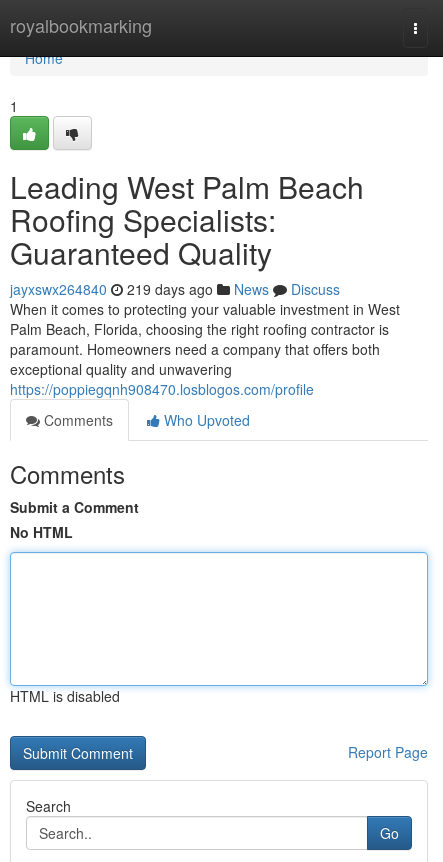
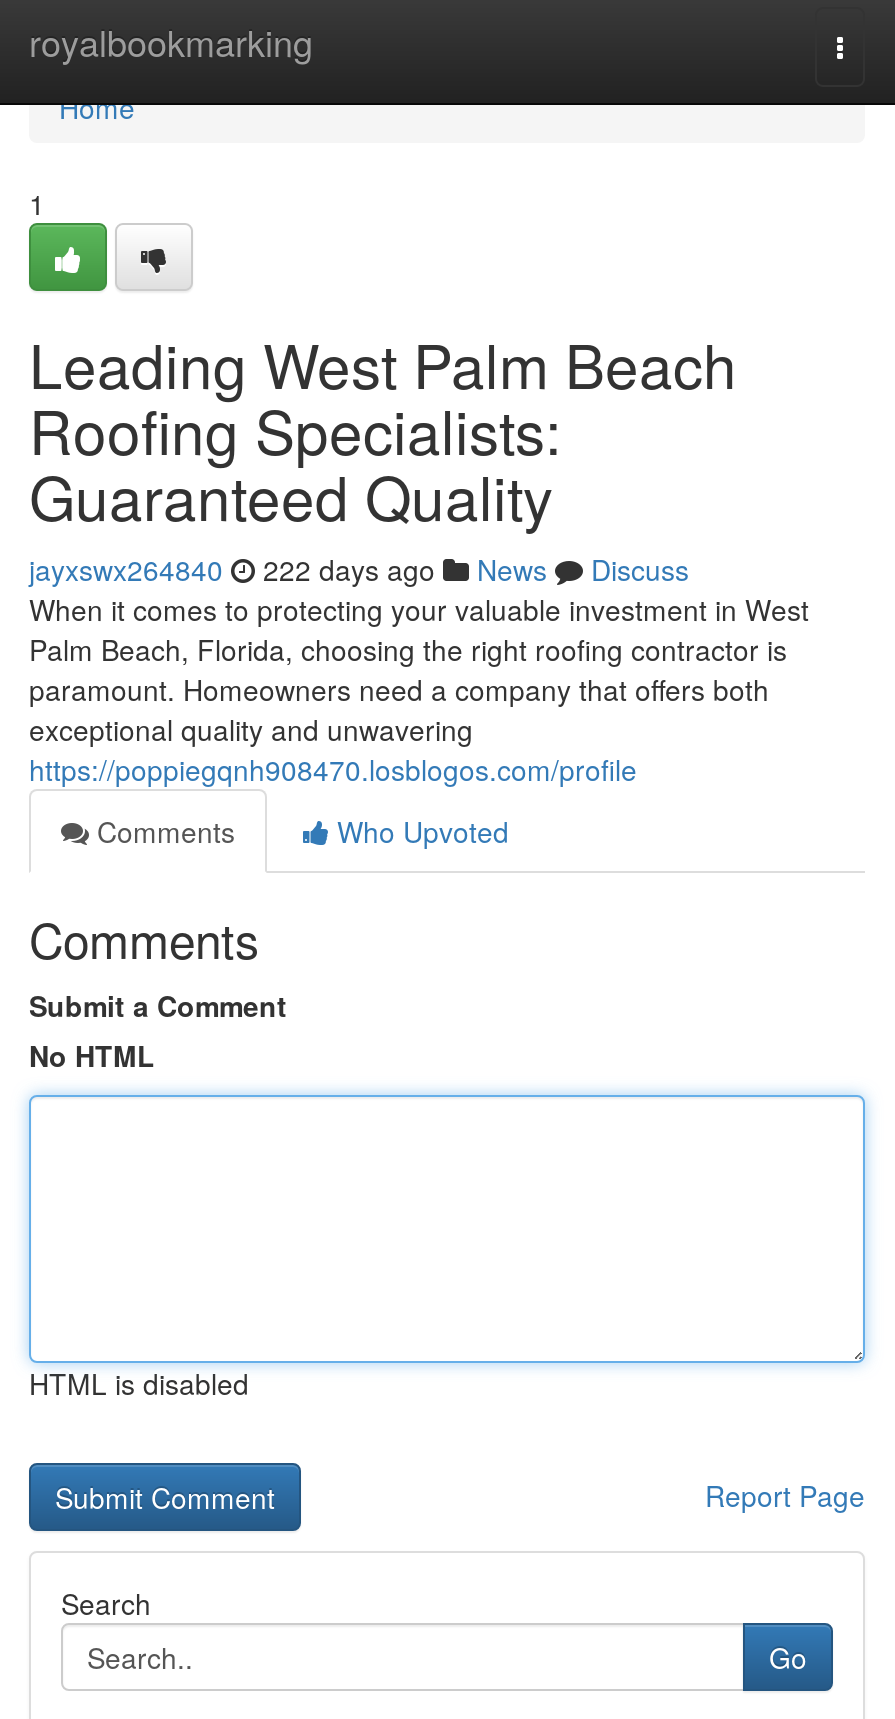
- jayxswx264840 219 days ago News Discuss
+ jayxswx264840 222 days ago News Discuss
